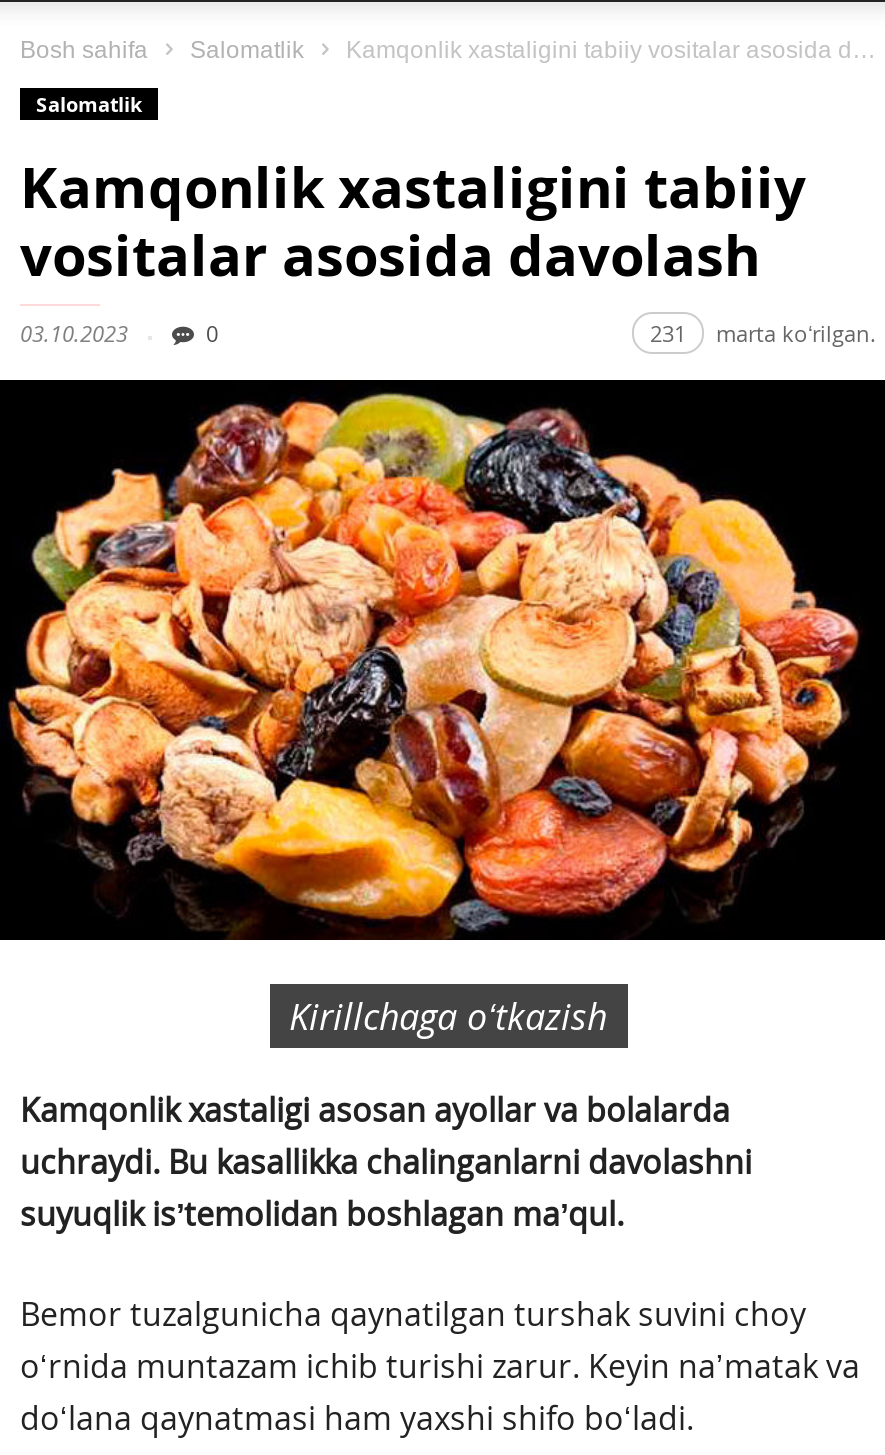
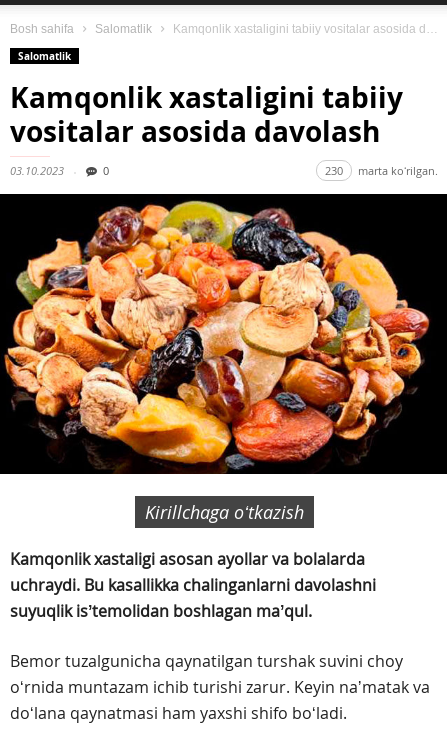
- 231
+ 230
